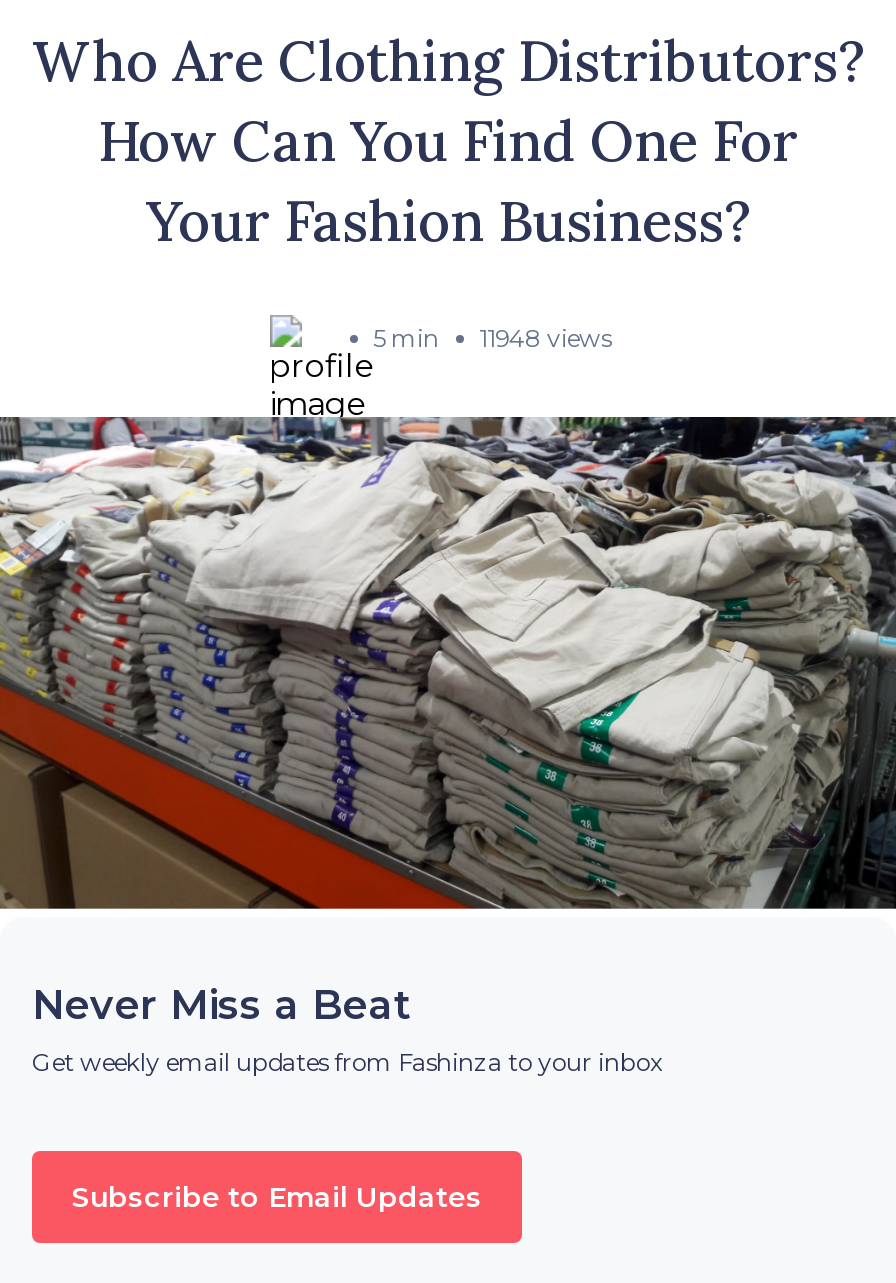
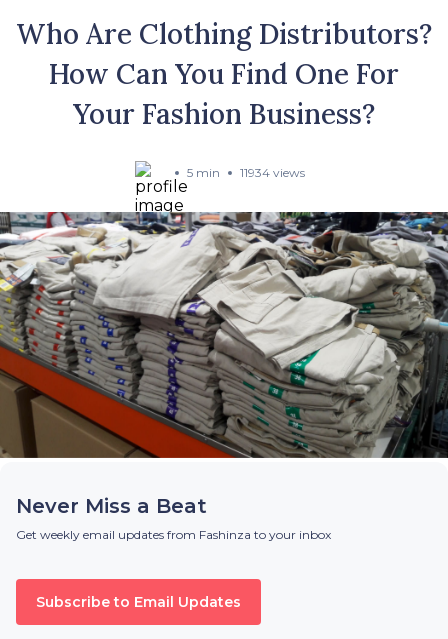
- 5 min 11948 views
+ 5 min 11934 views
